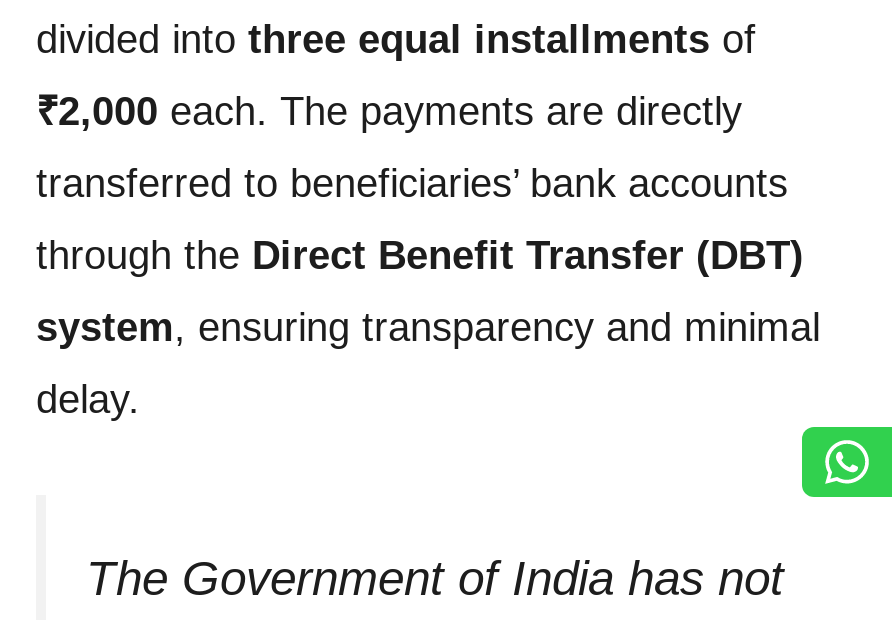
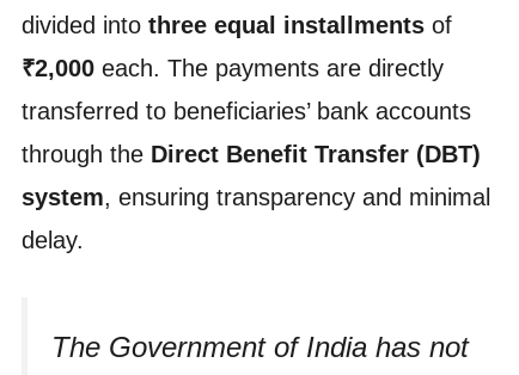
- [image]
